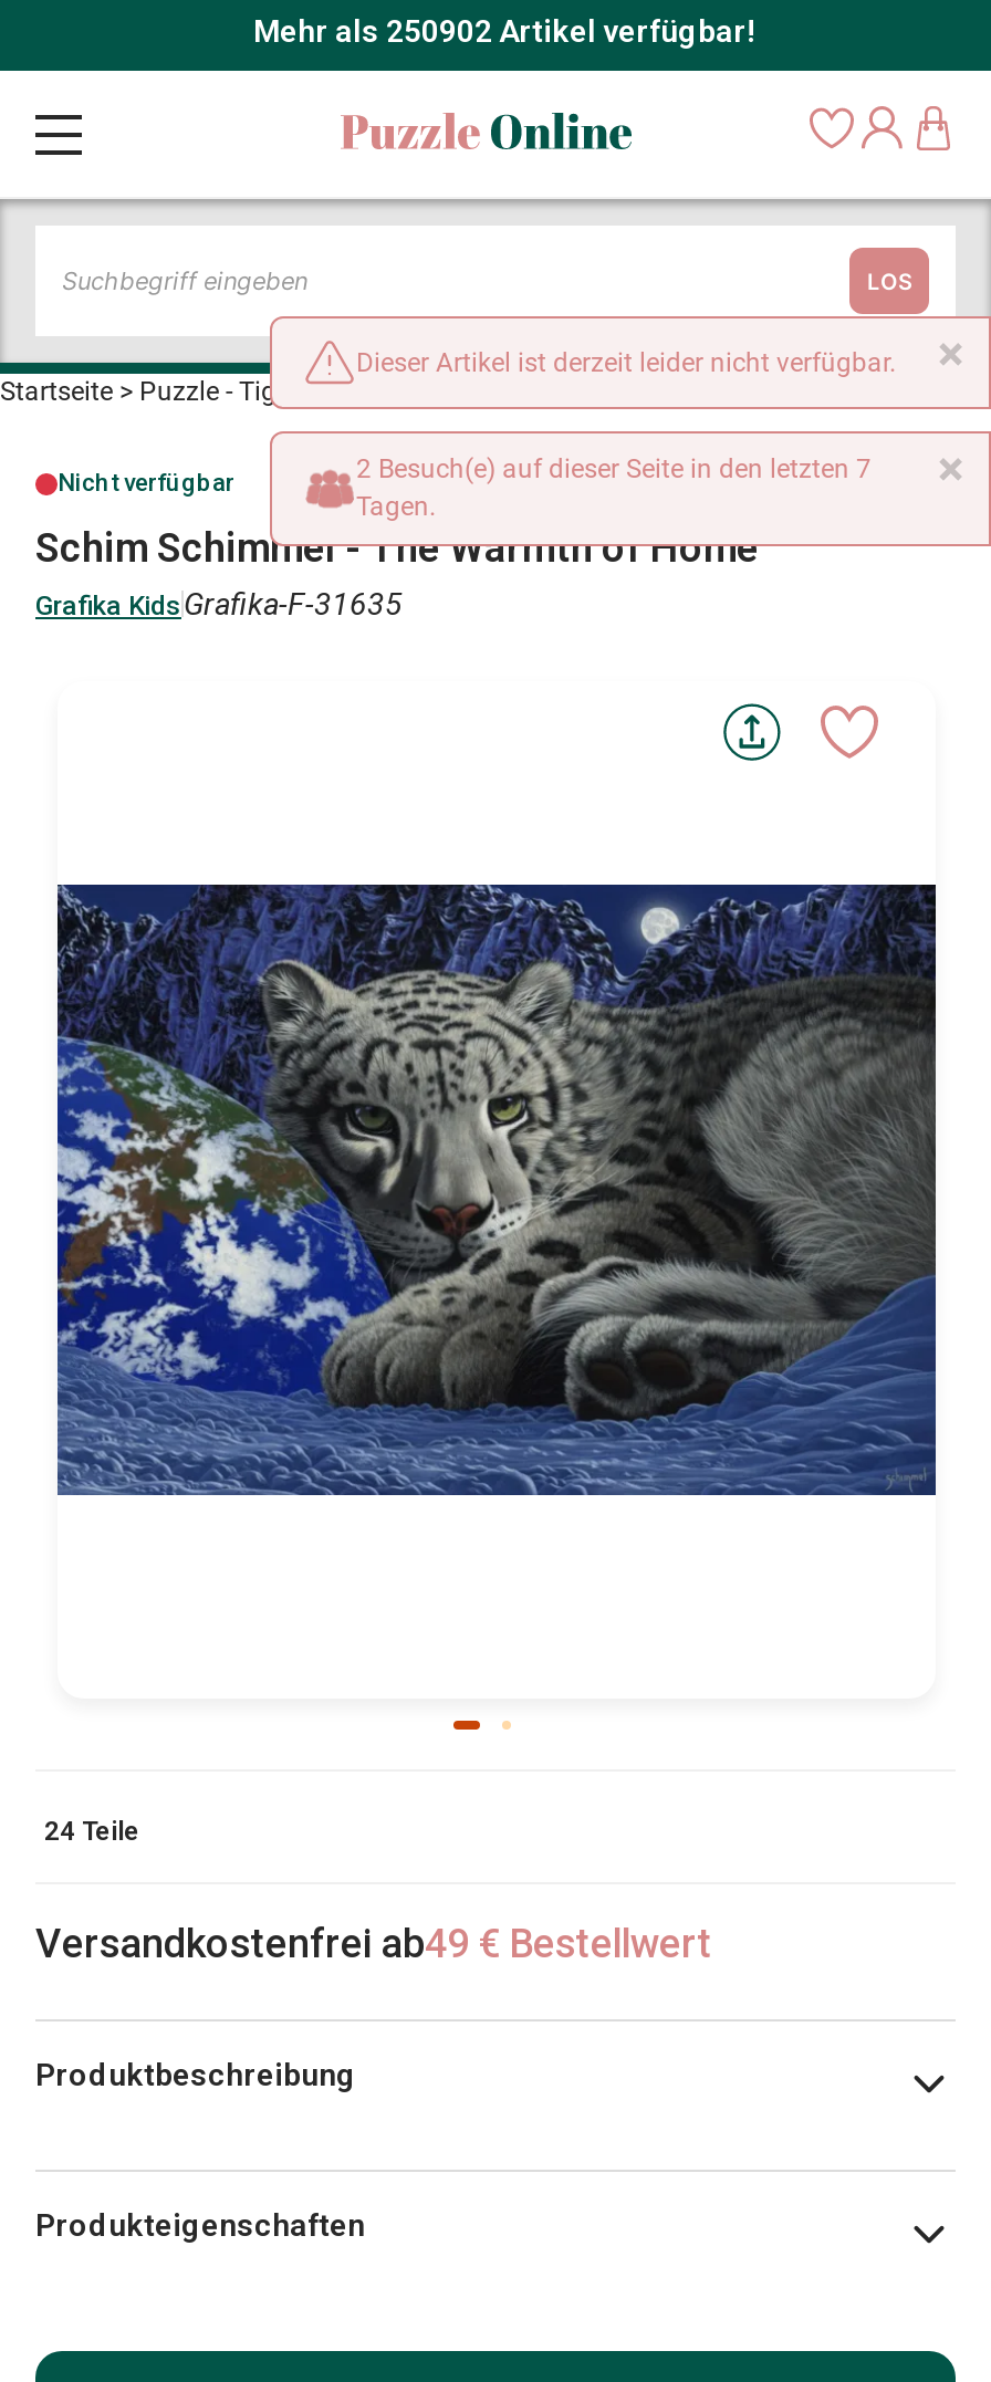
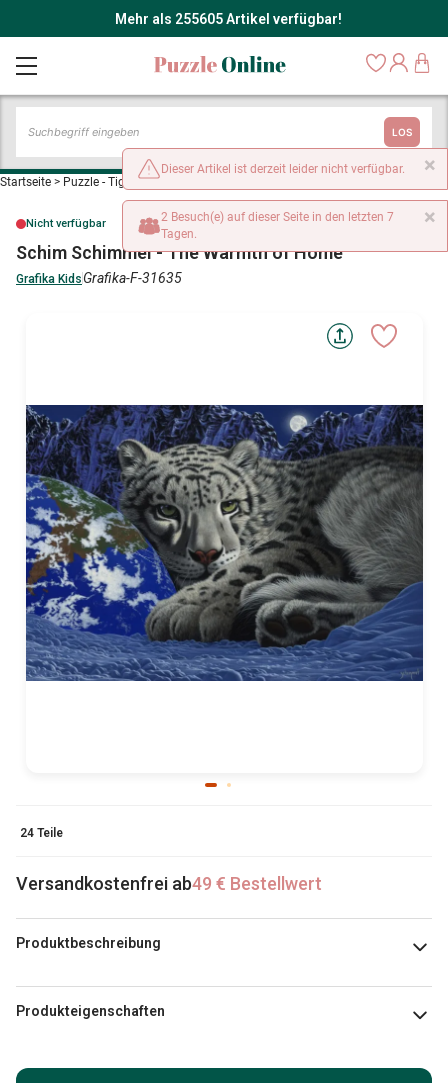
- Mehr als 250902 Artikel verfügbar!
+ Mehr als 255605 Artikel verfügbar!
